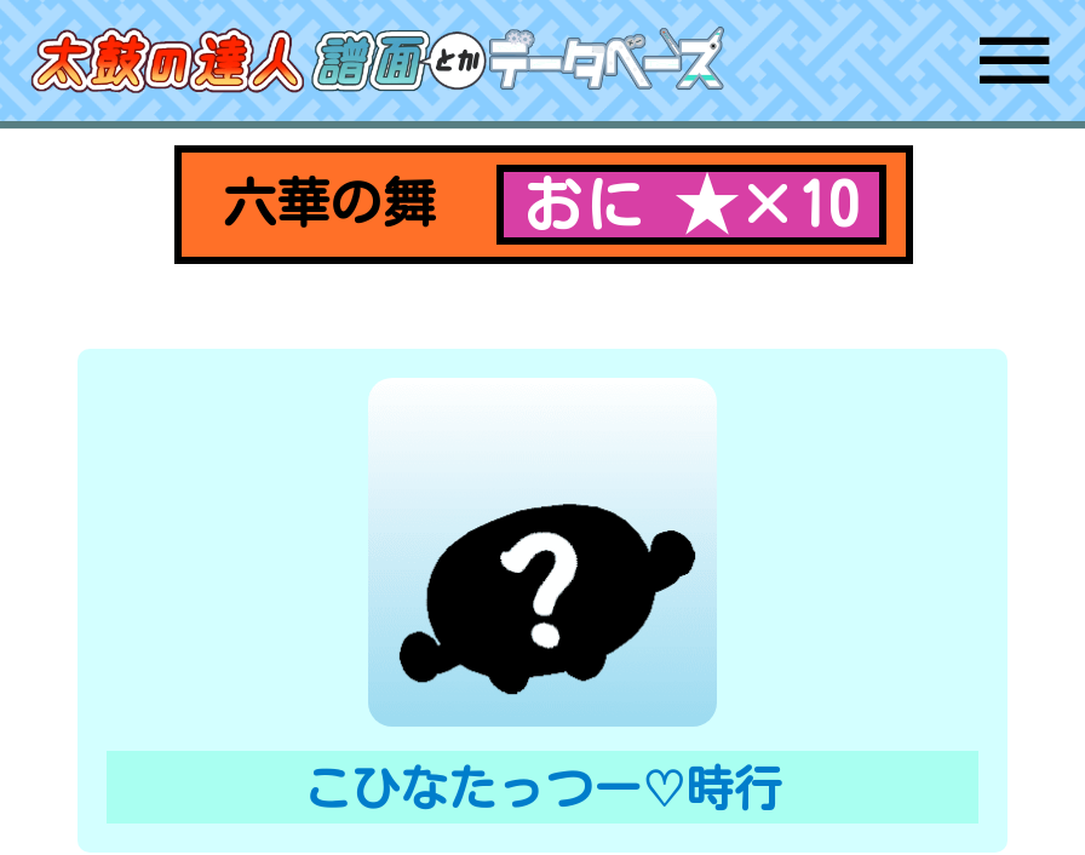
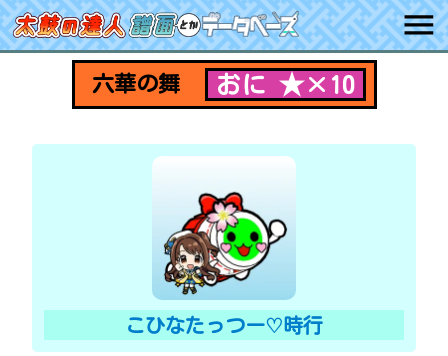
- [image]
+ [image]
